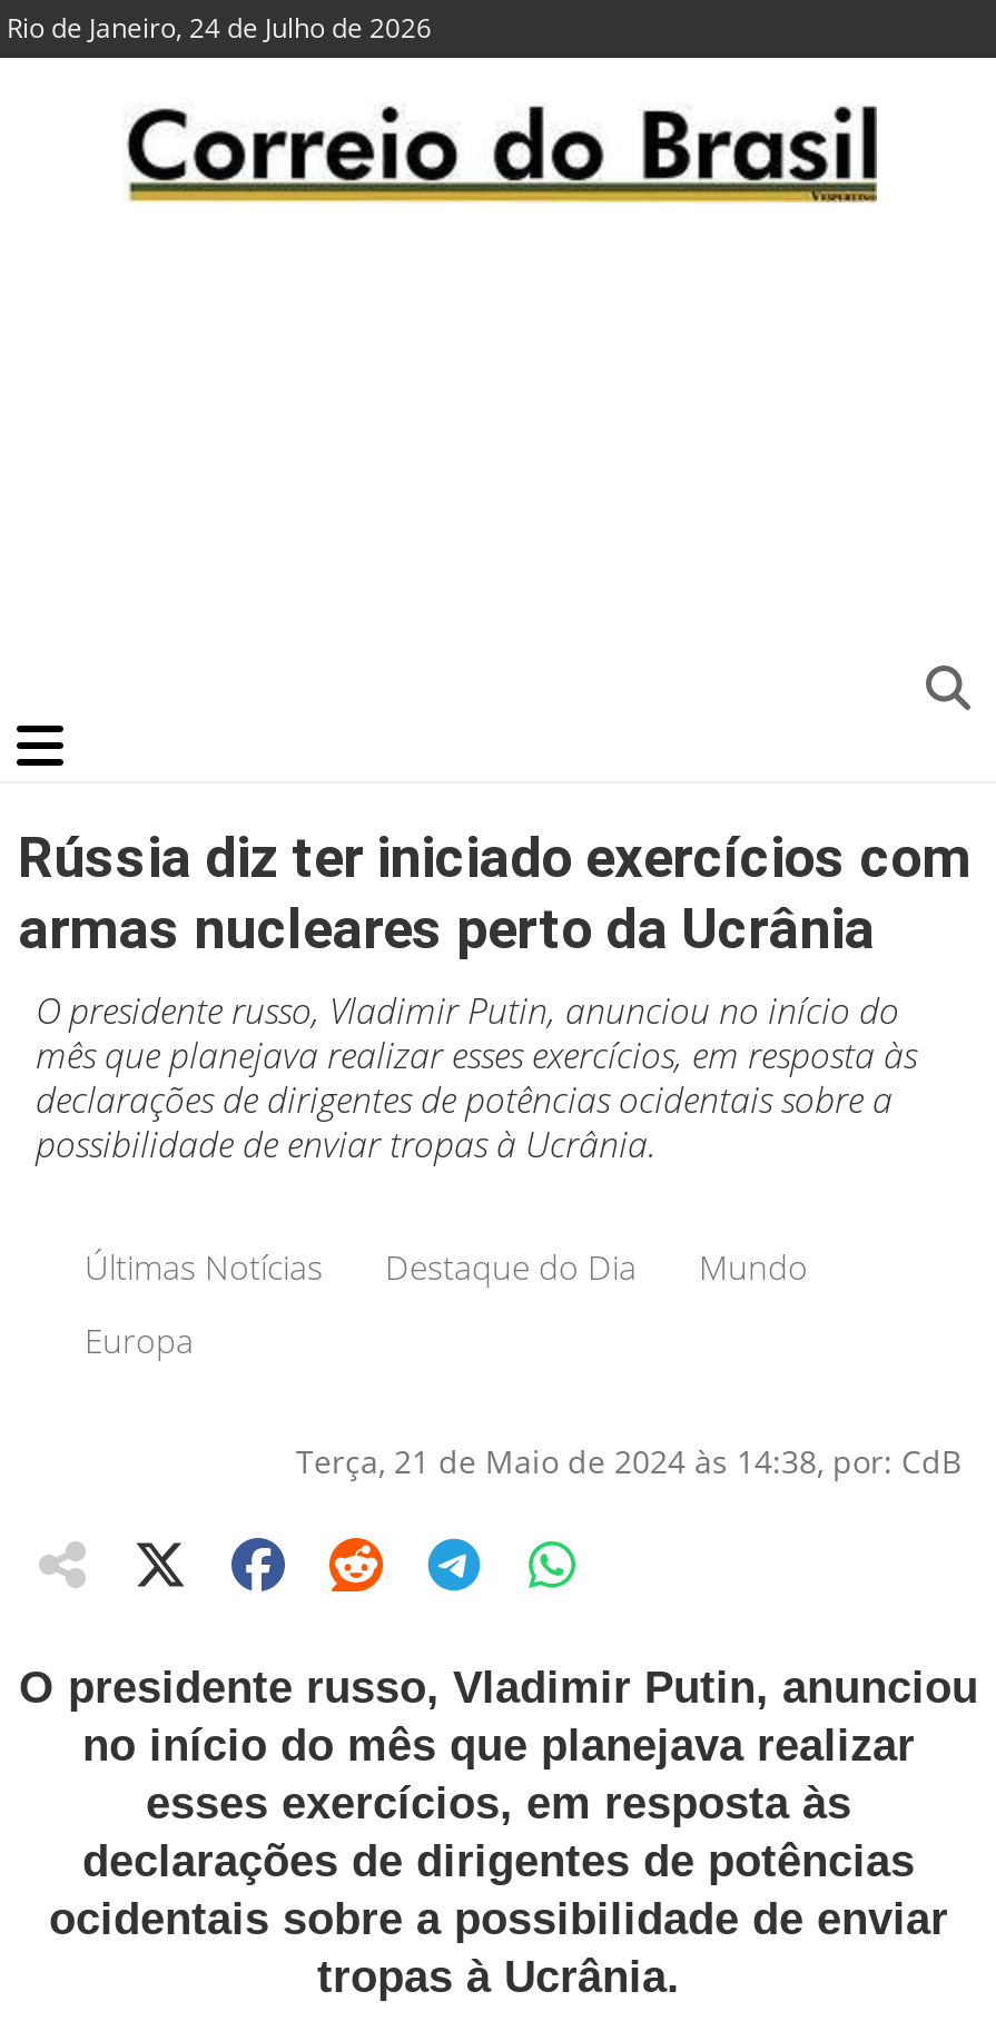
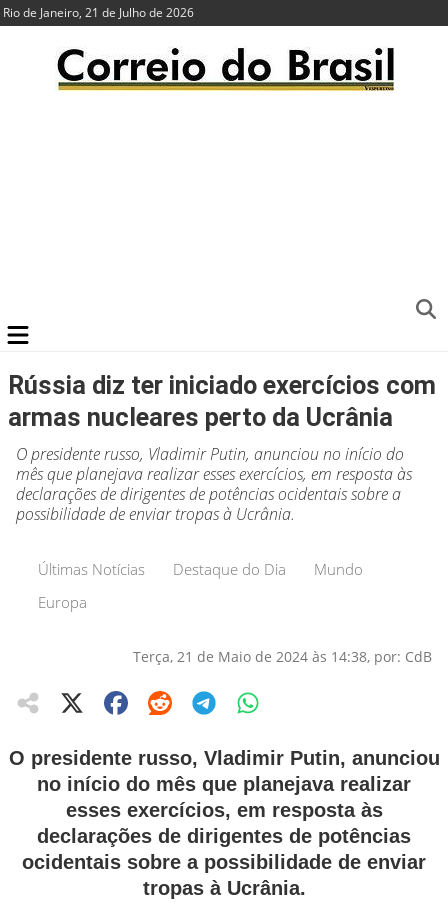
- Rio de Janeiro, 24 de Julho de 2026
+ Rio de Janeiro, 21 de Julho de 2026
